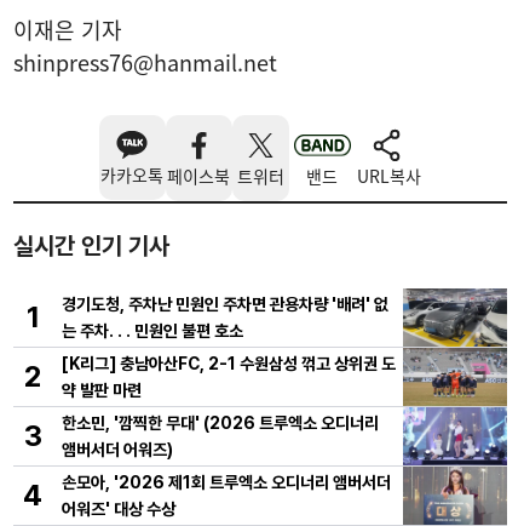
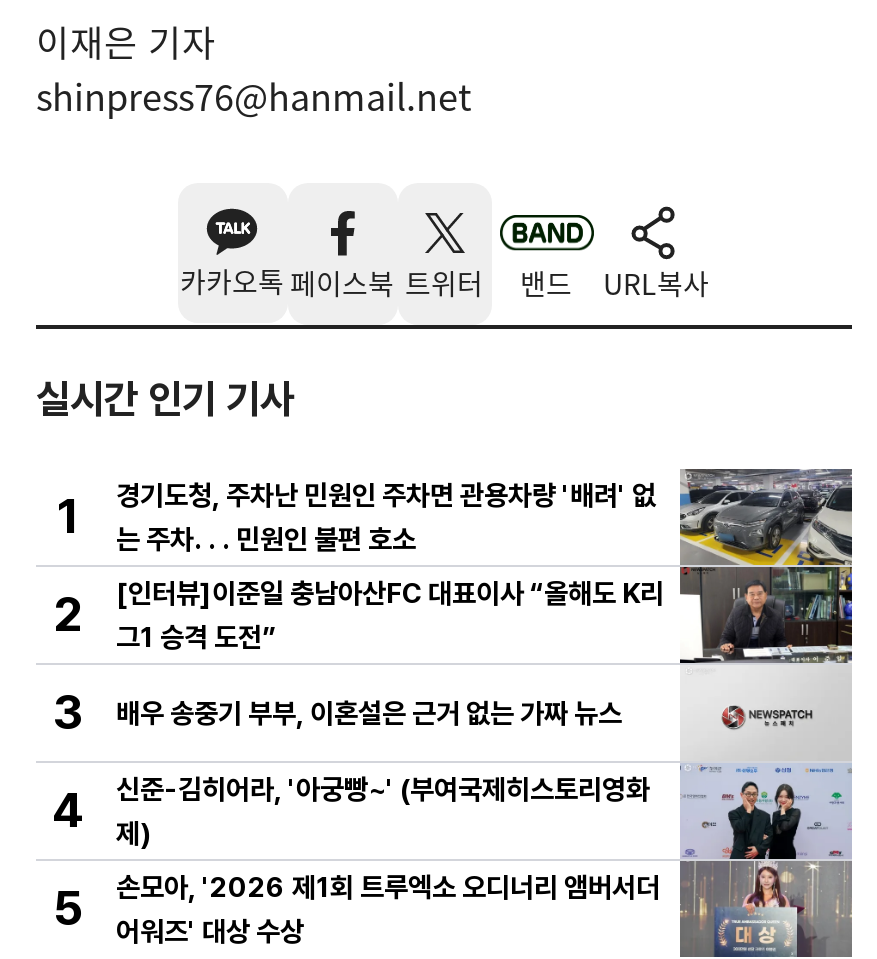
- [image]
- [K리그] 충남아산FC, 2-1 수원삼성 꺾고 상위권 도
- 약 발판 마련
+ [image]
+ [인터뷰]이준일 충남아산FC 대표이사 “올해도 K리
+ 그1 승격 도전”

- 한소민, '깜찍한 무대' (2026 트루엑소 오디너리
- 앰버서더 어워즈)
+ 배우 송중기 부부, 이혼설은 근거 없는 가짜 뉴스

+ 신준-김히어라, '아궁빵~' (부여국제히스토리영화
+ 제)
+ 5
